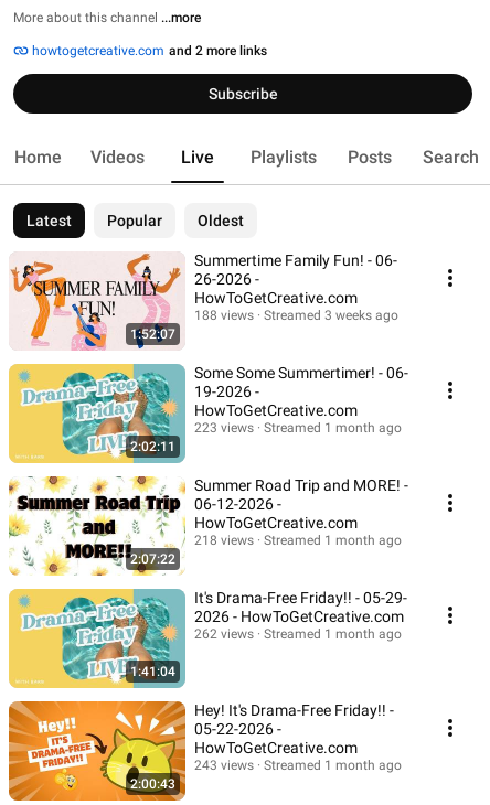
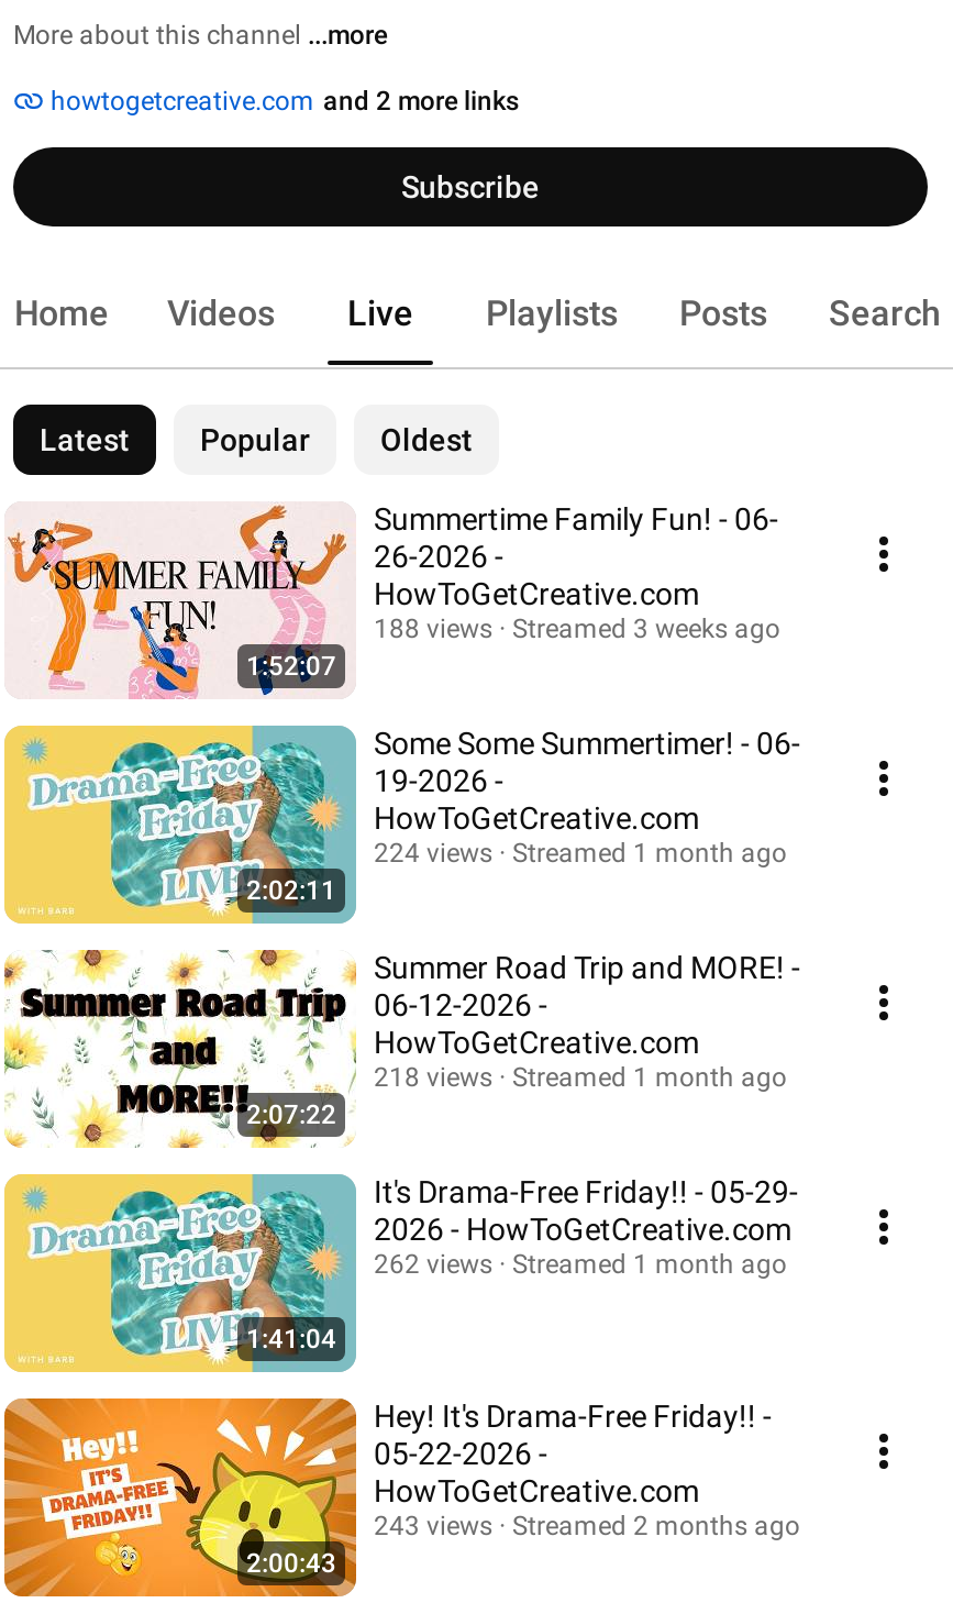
- 223 views Streamed 1 month ago
+ 224 views Streamed 1 month ago

- Streamed 1 month ago
+ Streamed 2 months ago
